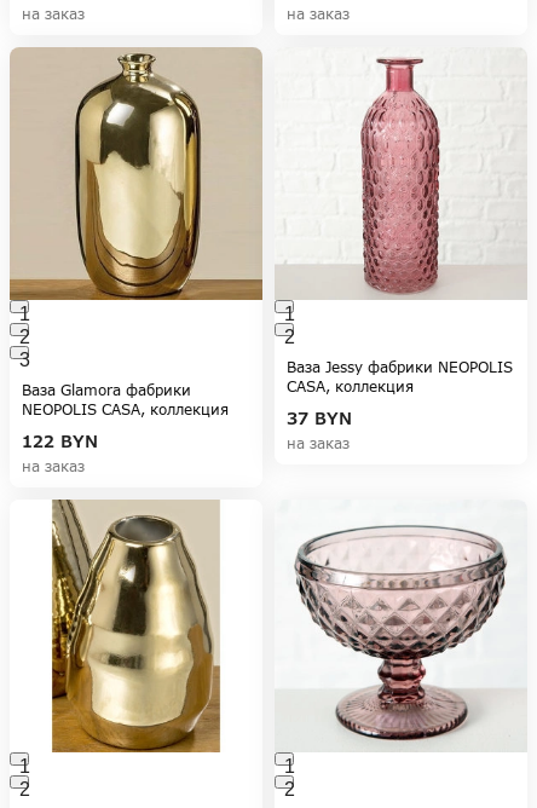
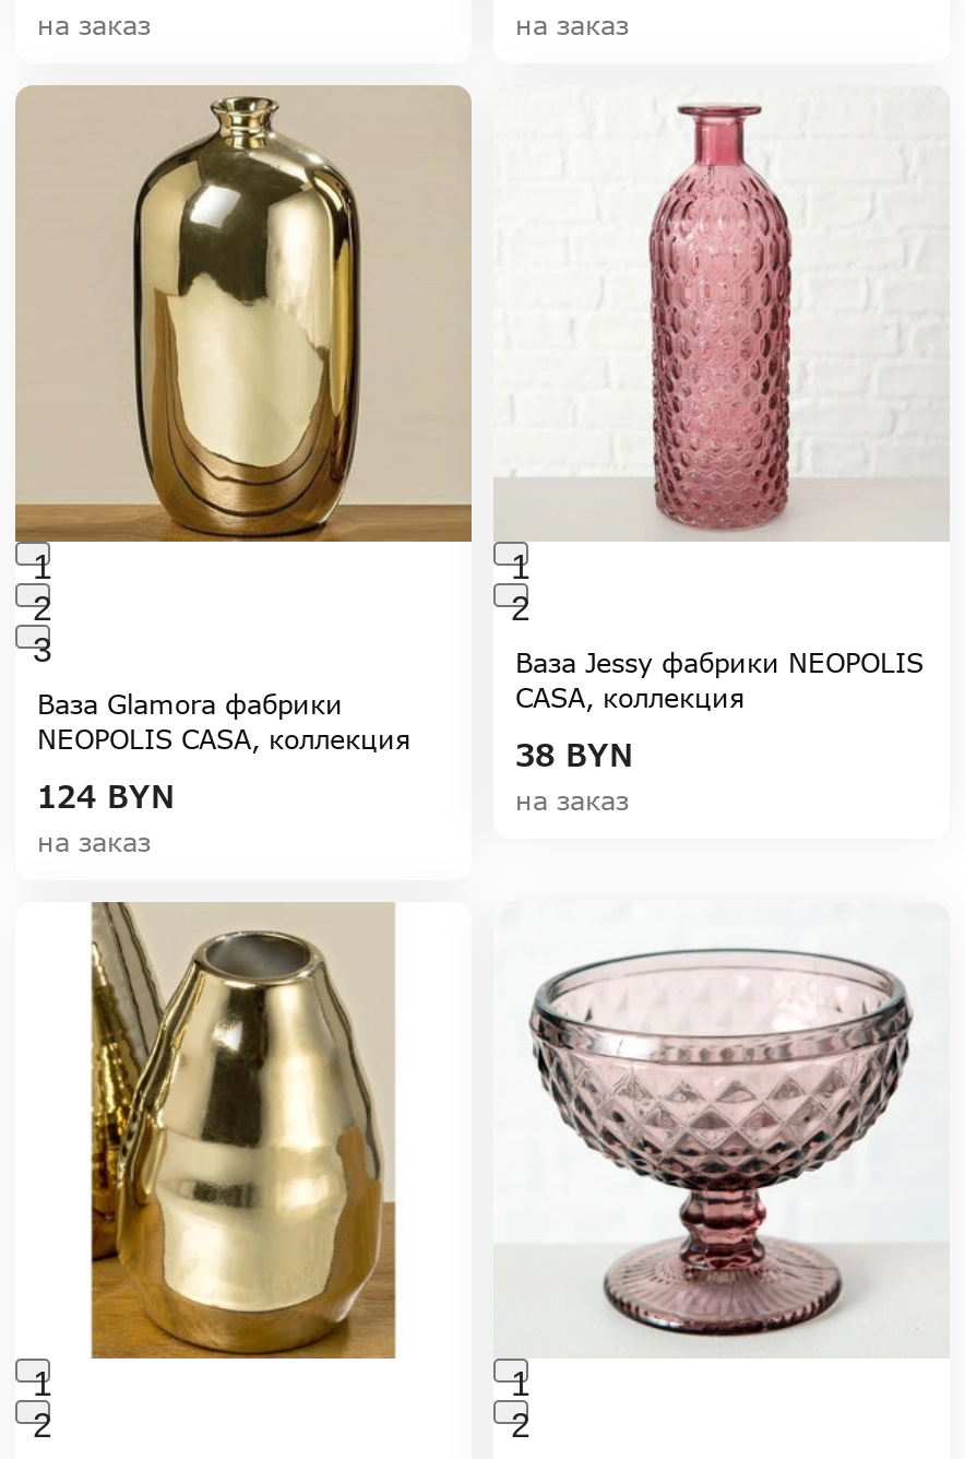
- 37 BYN
+ 38 BYN

- 122 BYN
+ 124 BYN
